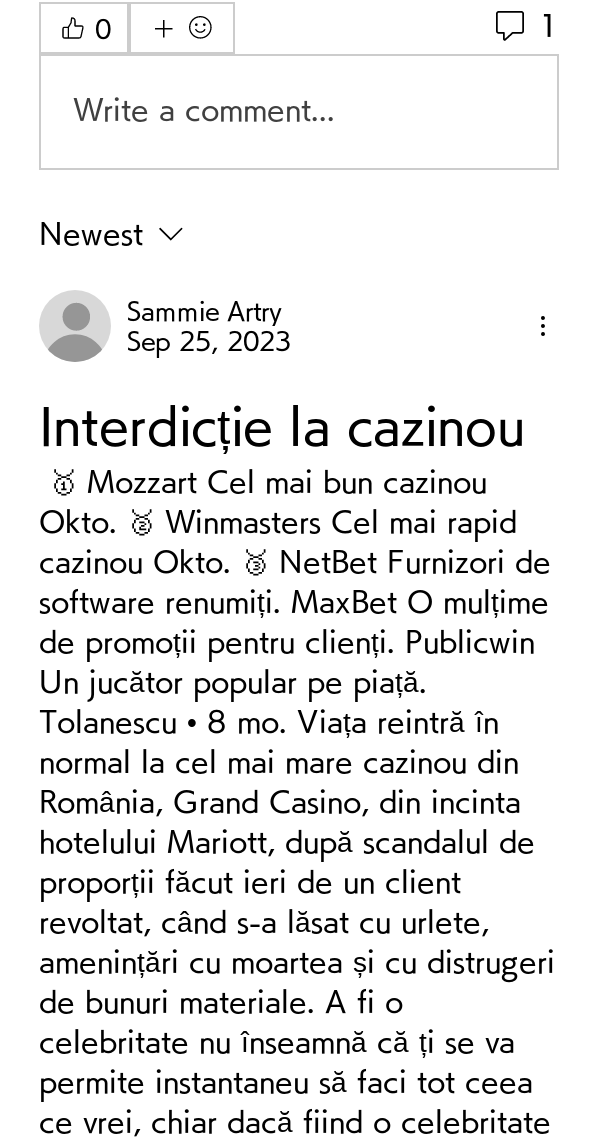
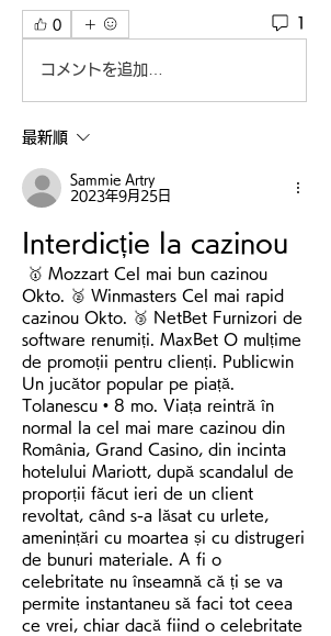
- Write a comment...
+ コメントを追加…

- Newest
+ 最新順

- Sep 25, 2023
+ 2023年9月25日
